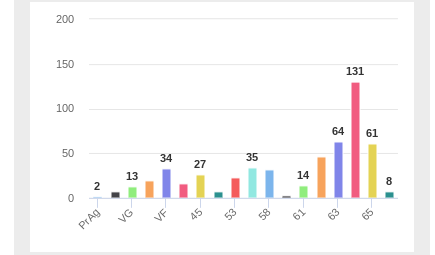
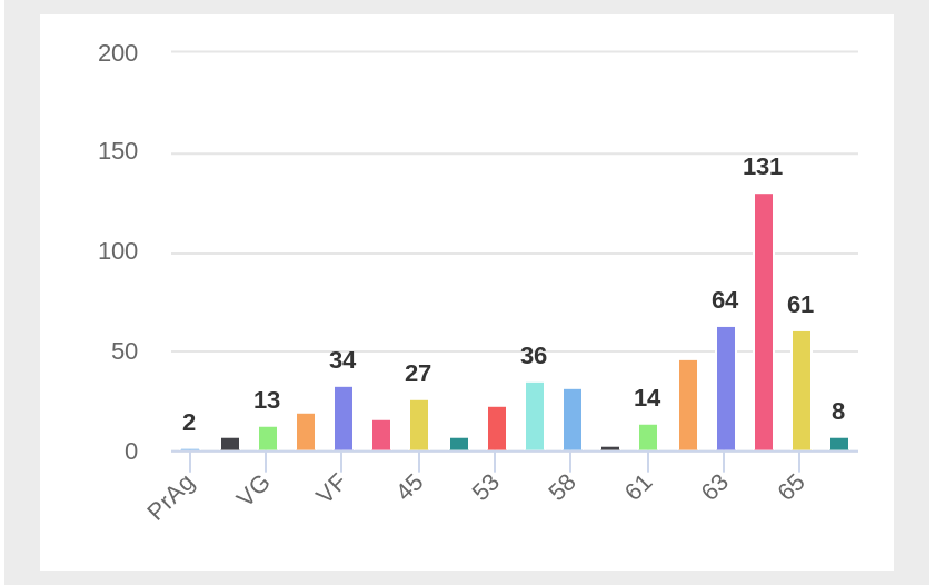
- 35
+ 36
